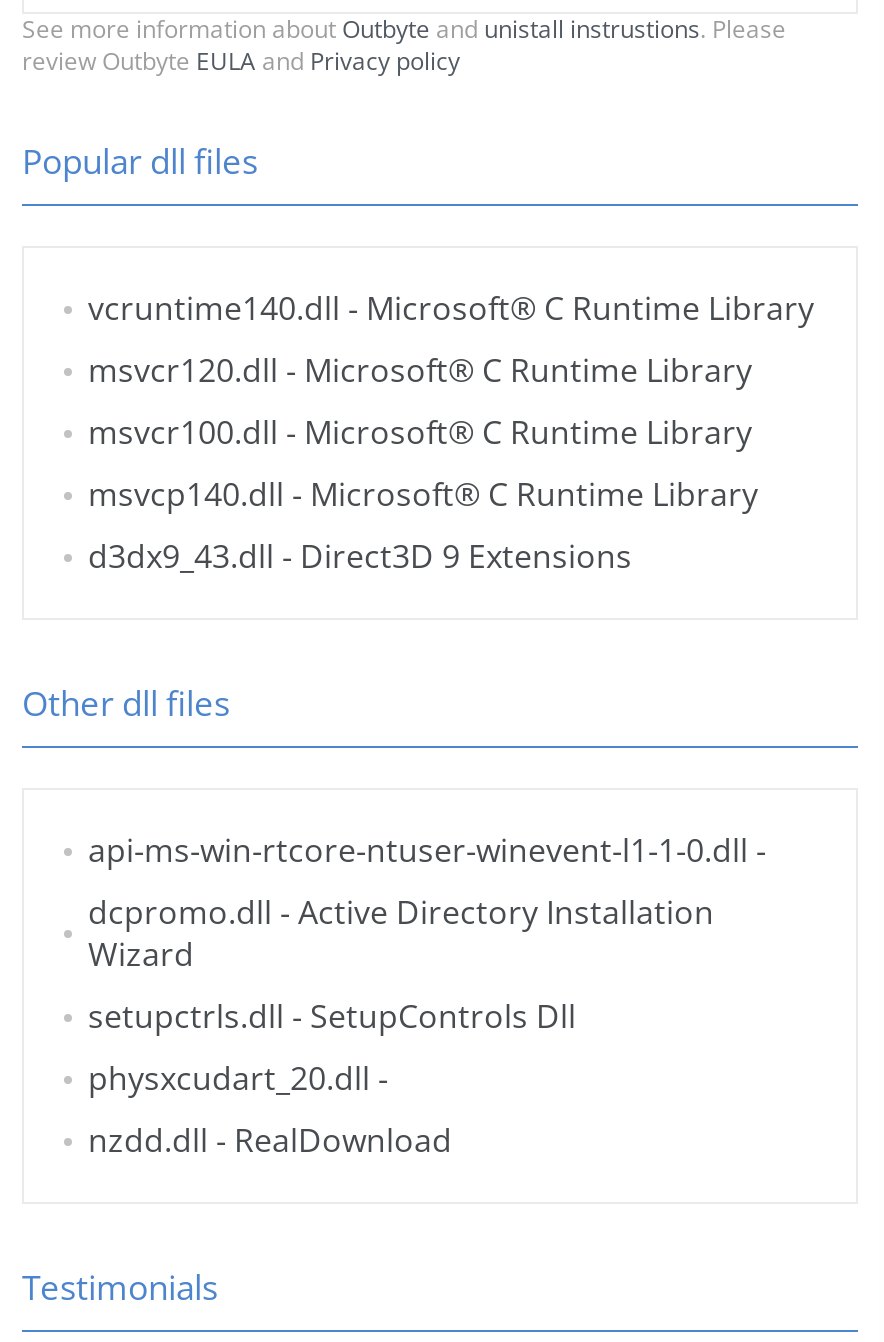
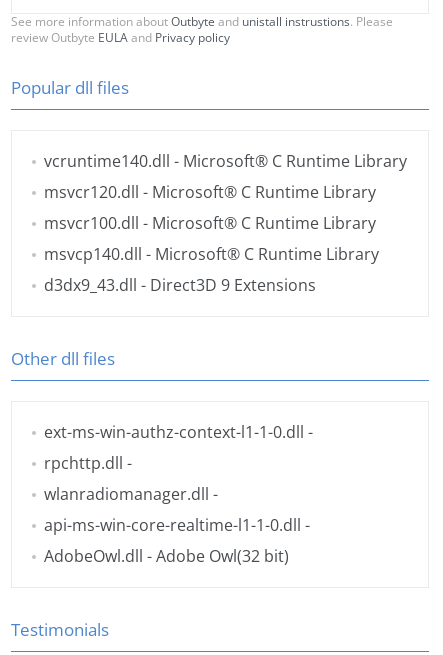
- api-ms-win-rtcore-ntuser-winevent-l1-1-0.dll -
- dcpromo.dll - Active Directory Installation
- Wizard
- setupctrls.dll - SetupControls Dll
- physxcudart_20.dll -
- nzdd.dll - RealDownload
+ ext-ms-win-authz-context-l1-1-0.dll -
+ rpchttp.dll -
+ wlanradiomanager.dll -
+ api-ms-win-core-realtime-l1-1-0.dll -
+ AdobeOwl.dll - Adobe Owl(32 bit)
